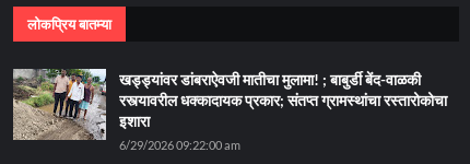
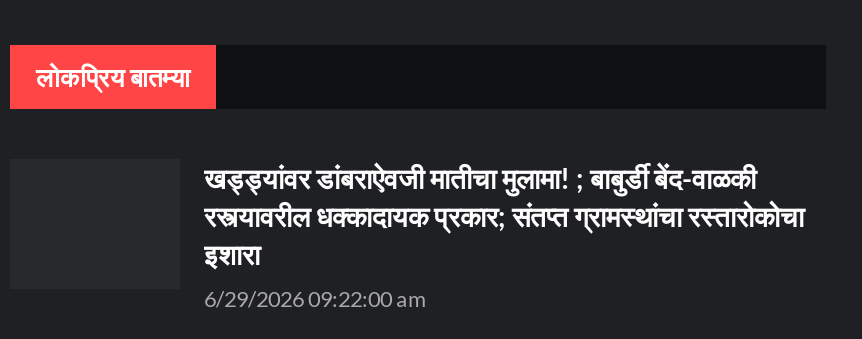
- [image]
